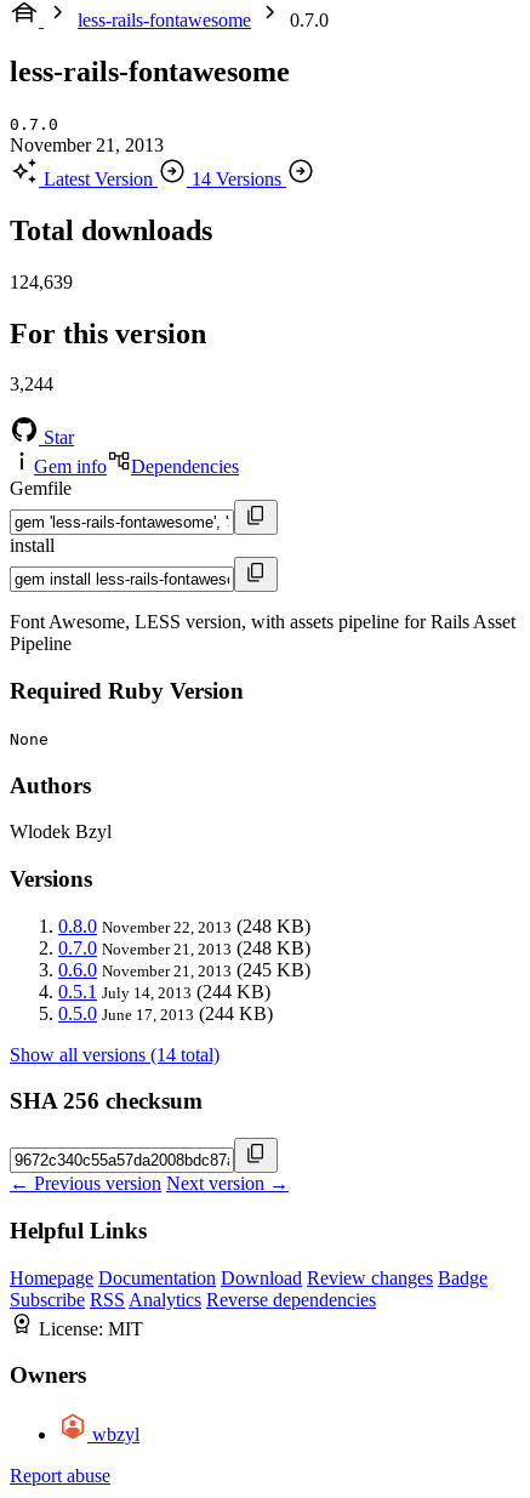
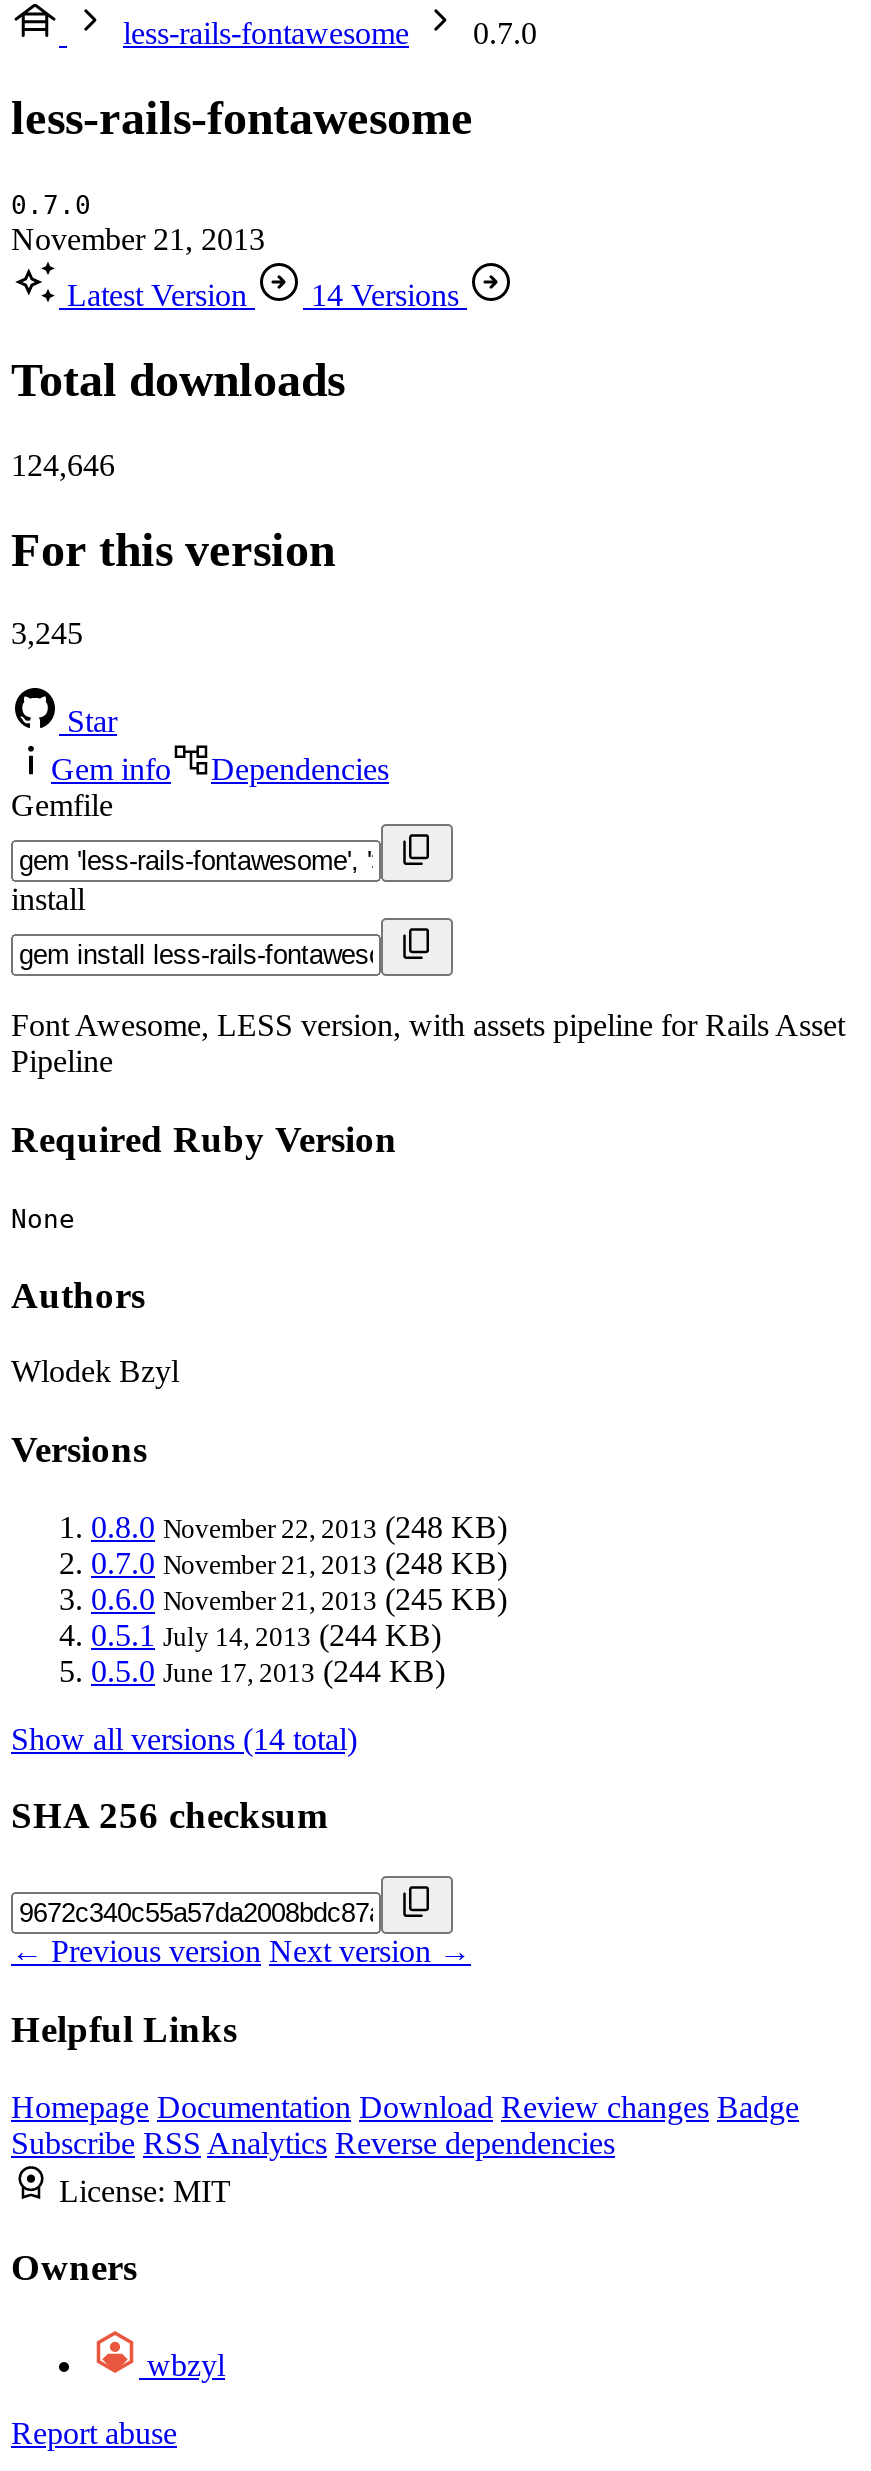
- 124,639
+ 124,646

- 3,244
+ 3,245
